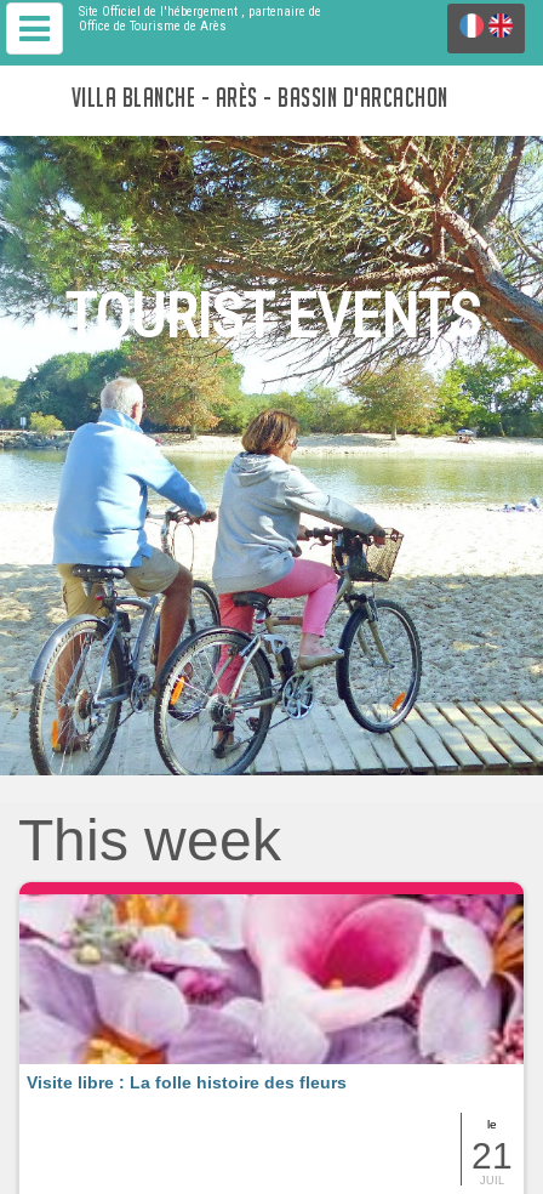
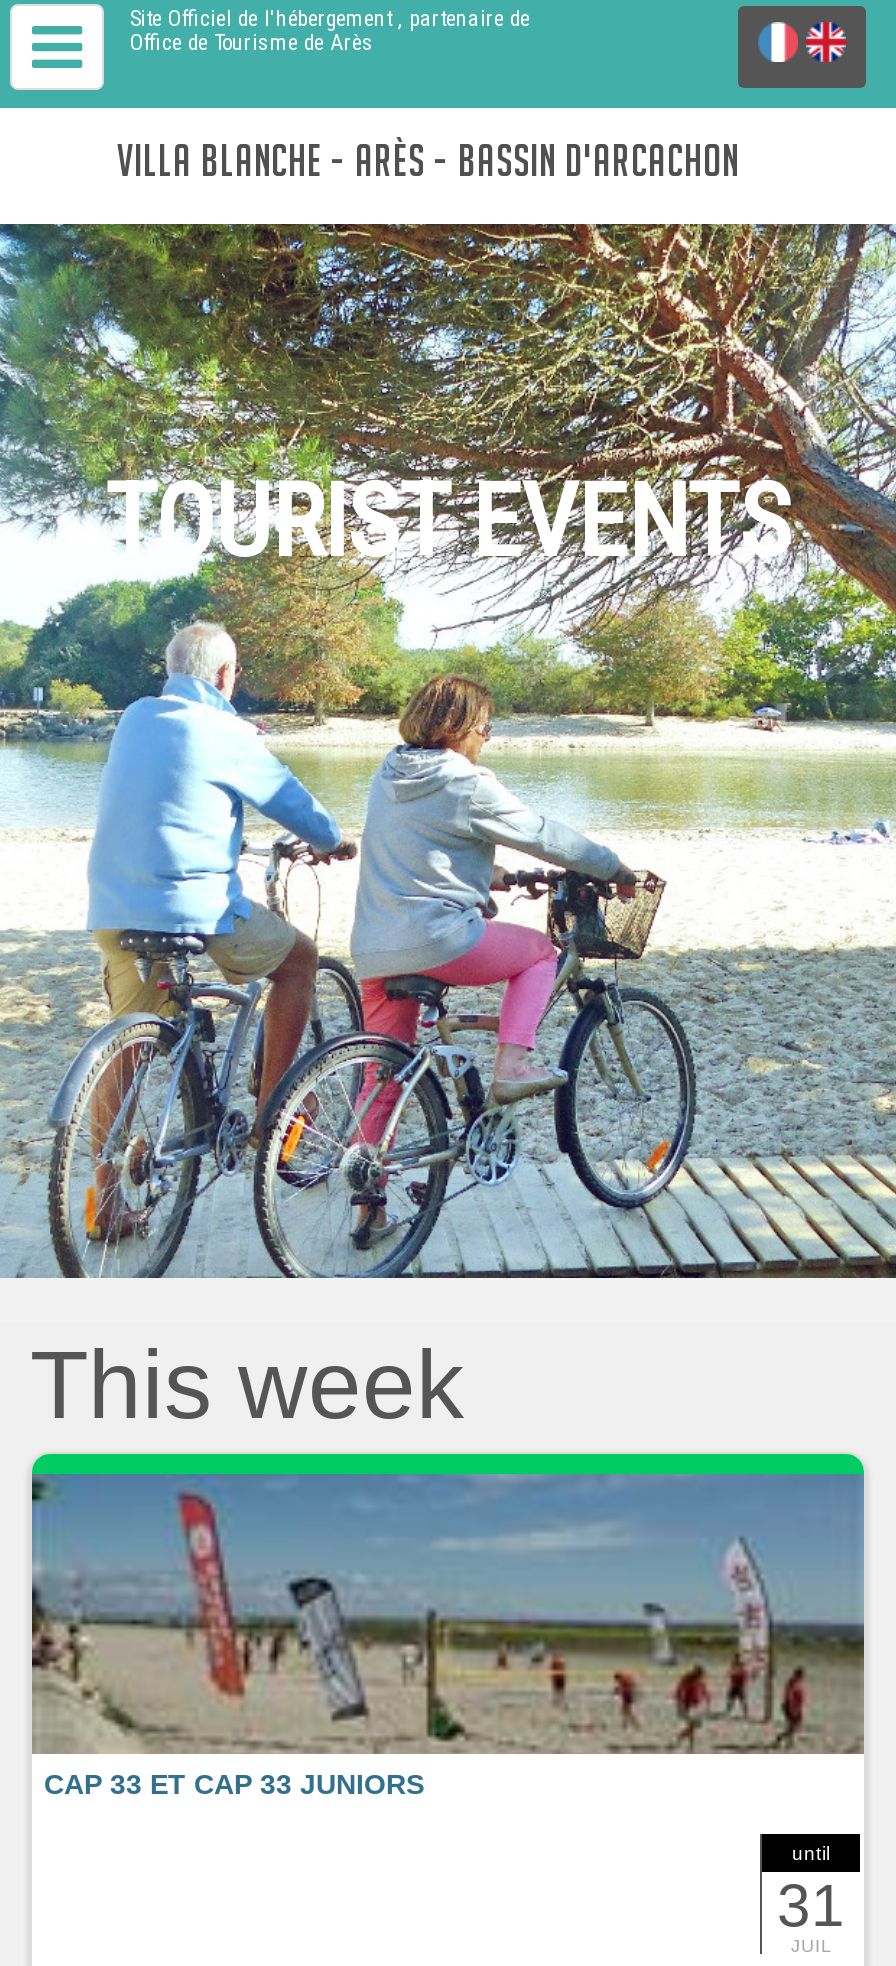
- [image]
- Visite libre : La folle histoire des fleurs
+ [image]
+ CAP 33 ET CAP 33 JUNIORS

- le
- 21
+ until
+ 31
